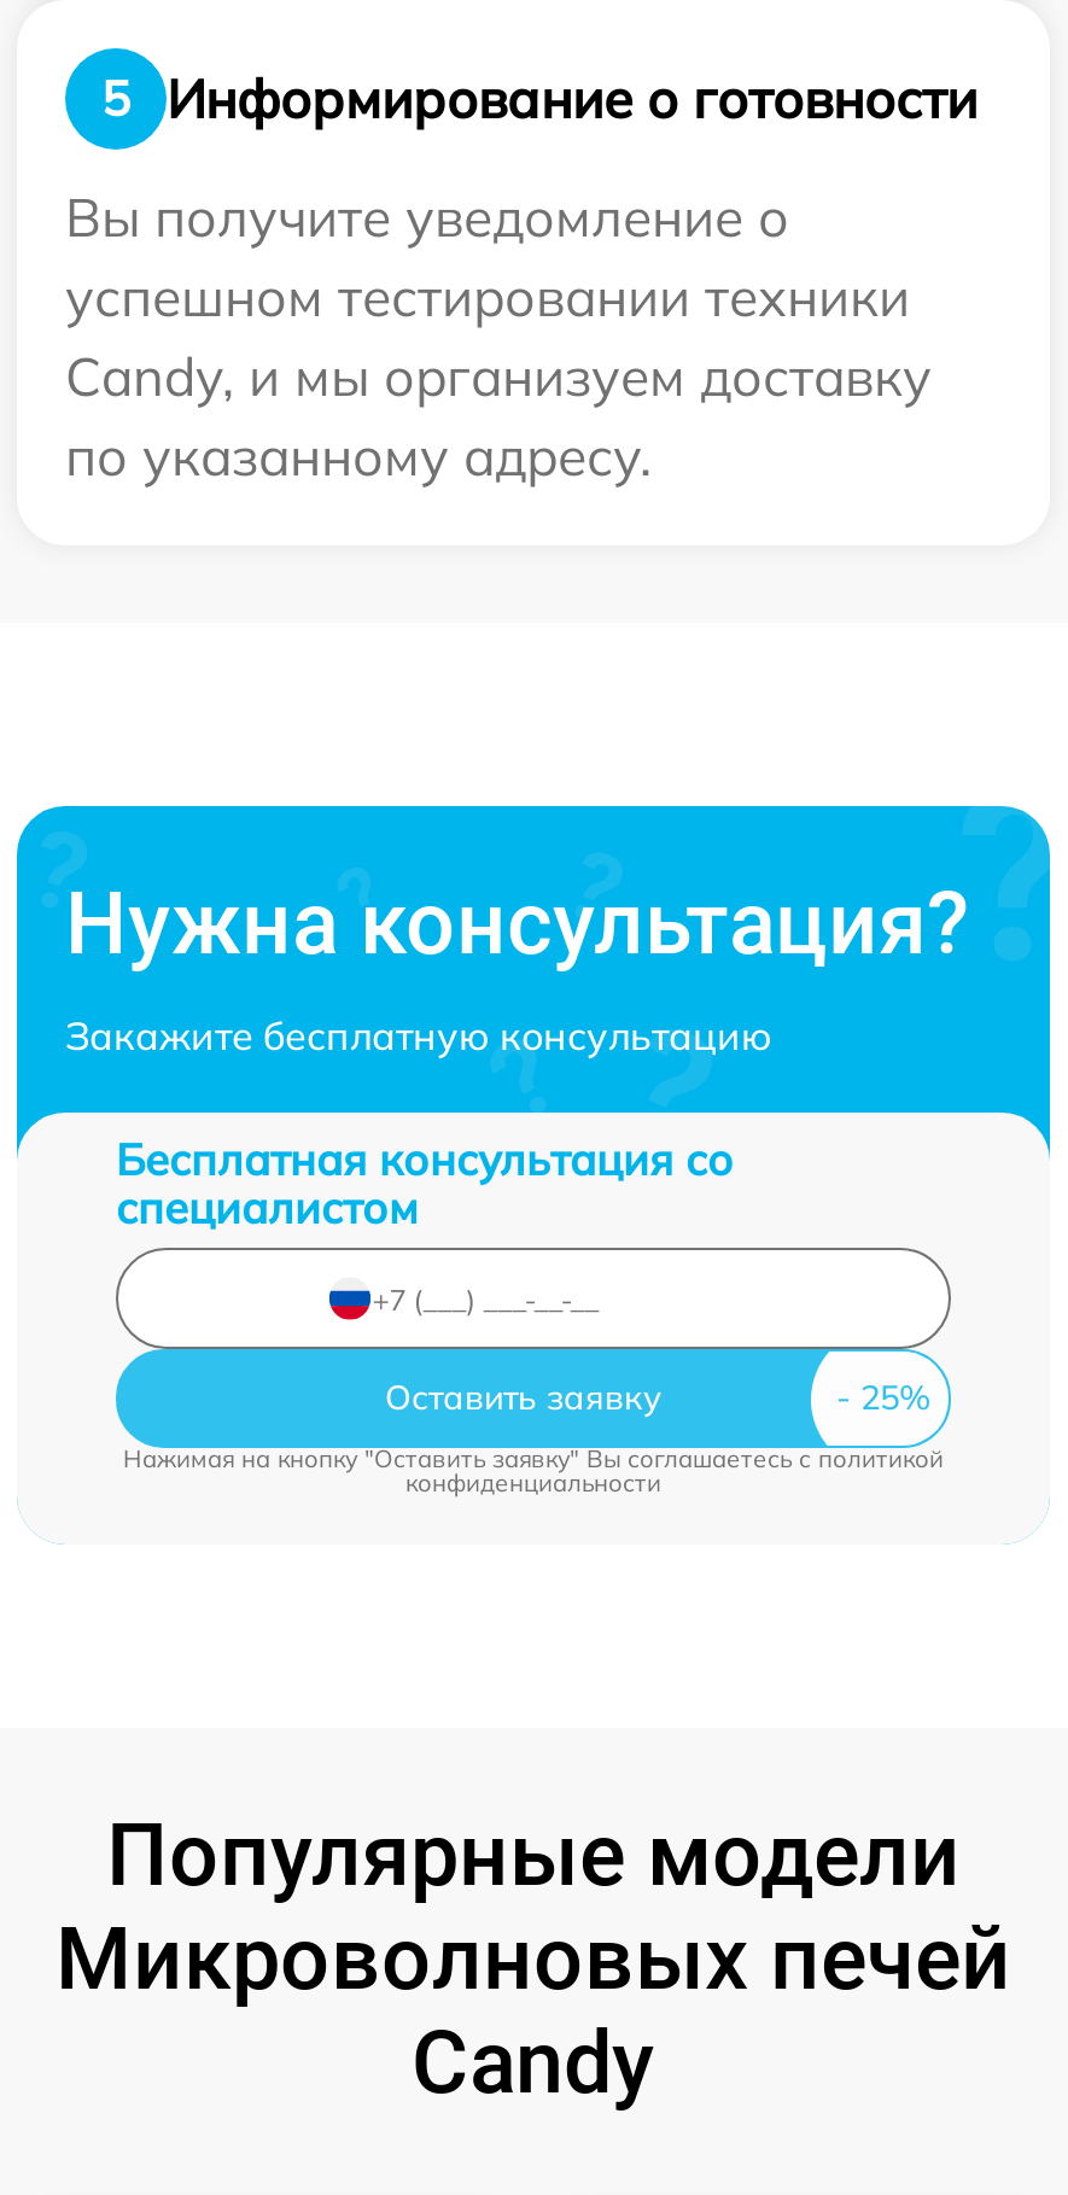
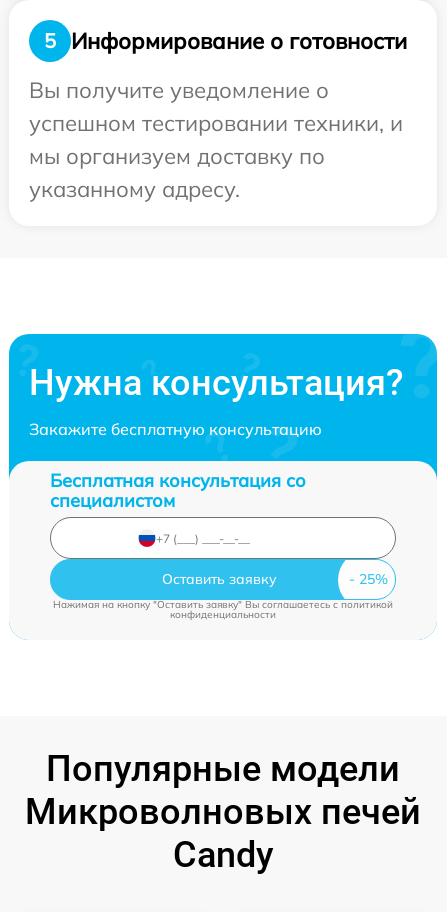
- успешном тестировании техники
- Candy, и мы организуем доставку
- по указанному адресу.
+ успешном тестировании техники, и
+ мы организуем доставку по
+ указанному адресу.
